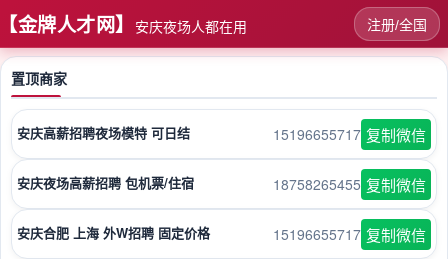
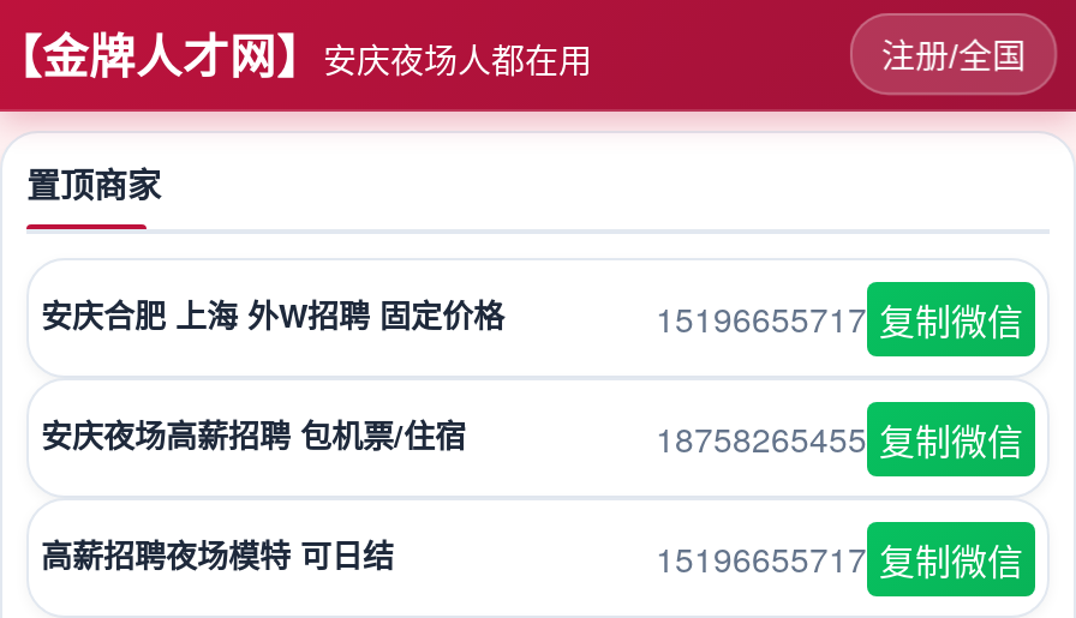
- 安庆高薪招聘夜场模特 可日结

+ 高薪招聘夜场模特 可日结

moved up: 安庆合肥 上海 外W招聘 固定价格
